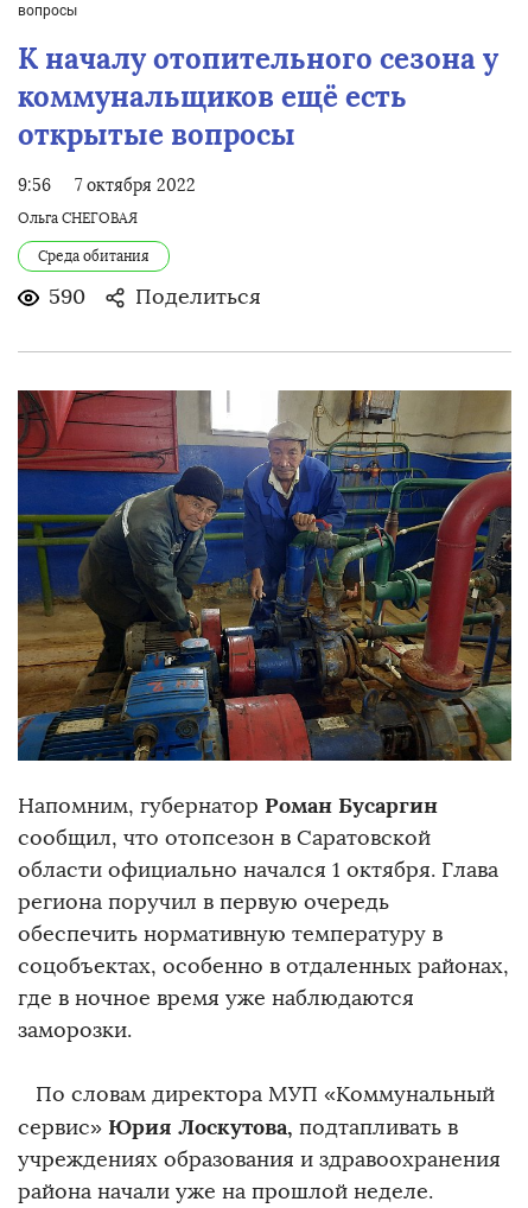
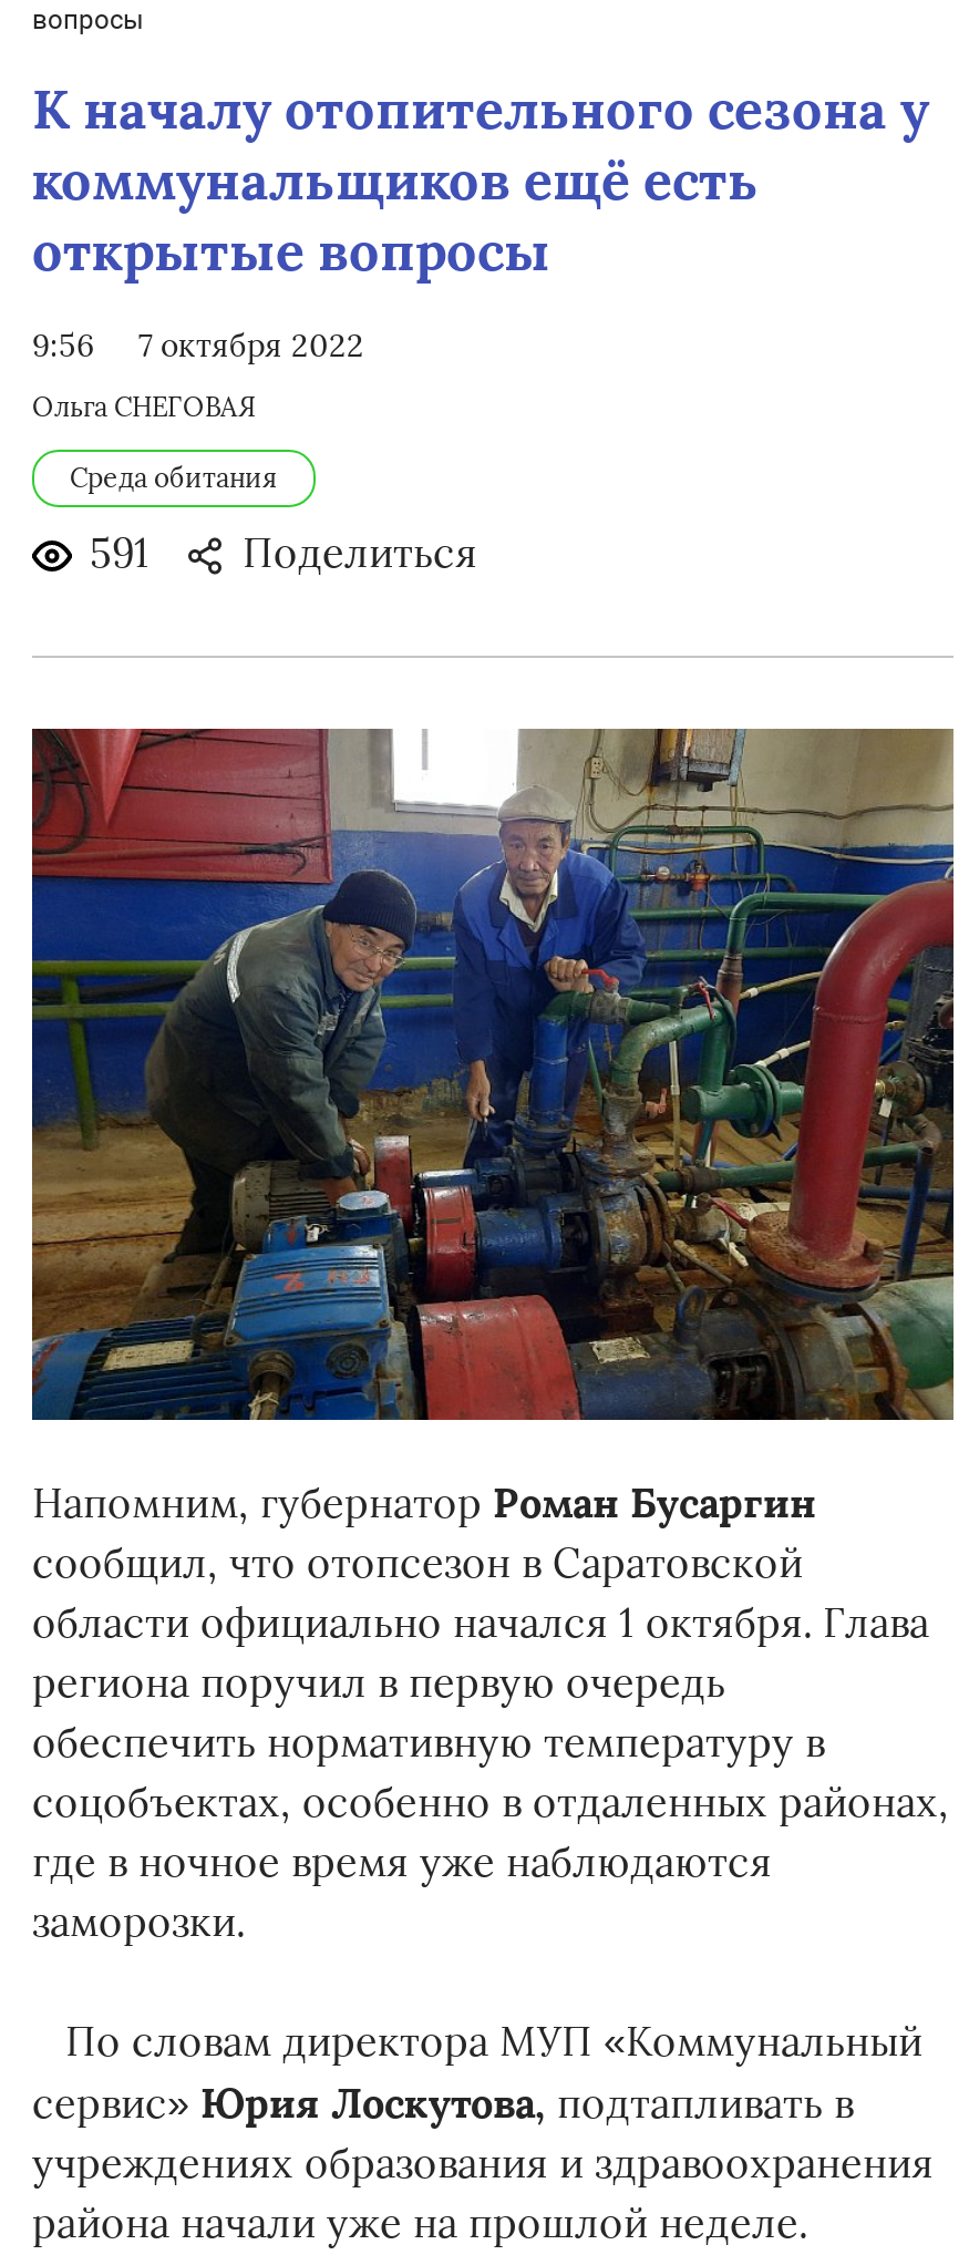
- 590 Поделиться
+ 591 Поделиться
